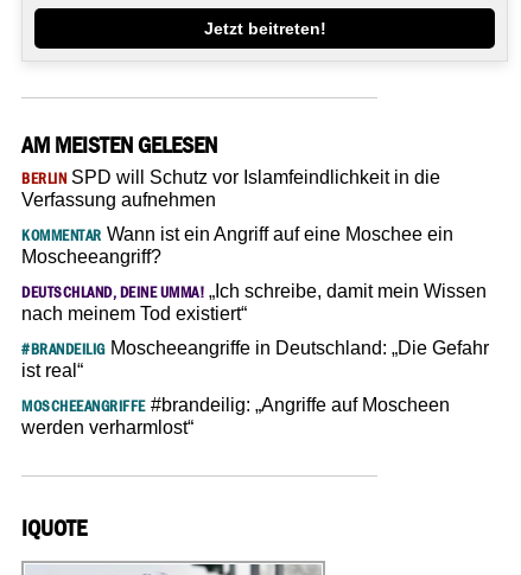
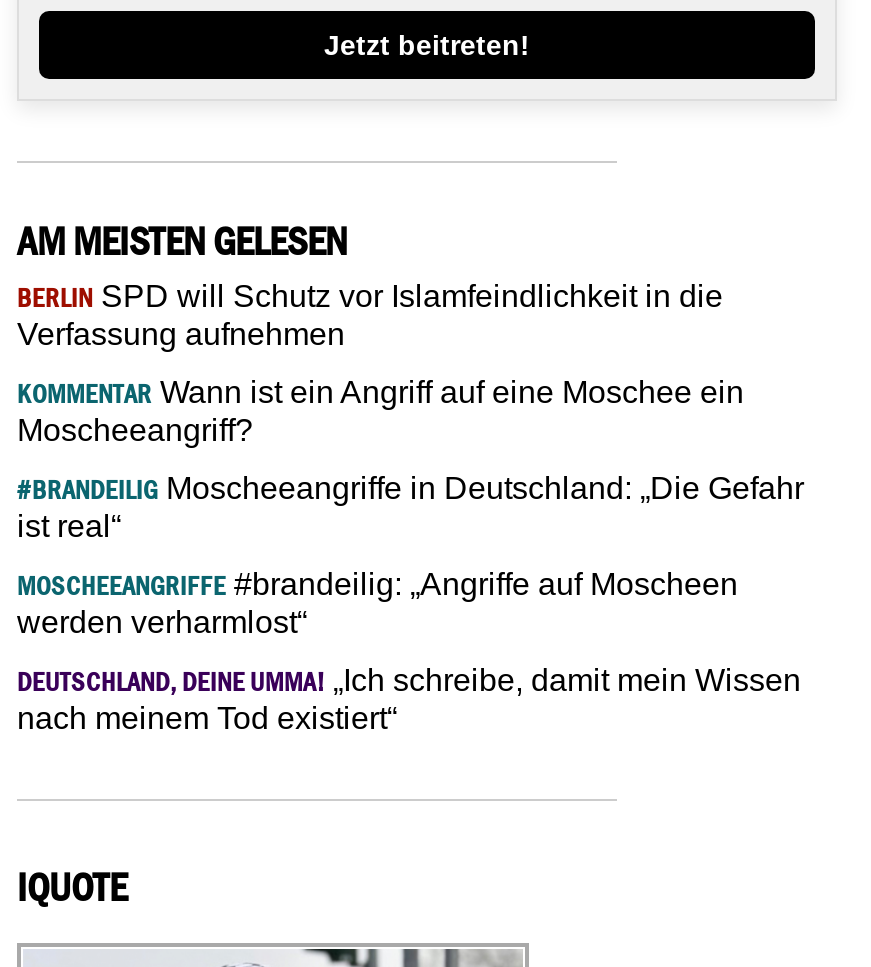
moved down: DEUTSCHLAND, DEINE UMMA! „Ich schreibe, damit mein Wissen | nach meinem Tod existiert“

moved up: #BRANDEILIG Moscheeangriffe in Deutschland: „Die Gefahr | ist real“ | MOSCHEEANGRIFFE #brandeilig: „Angriffe auf Moscheen | werden verharmlost“
